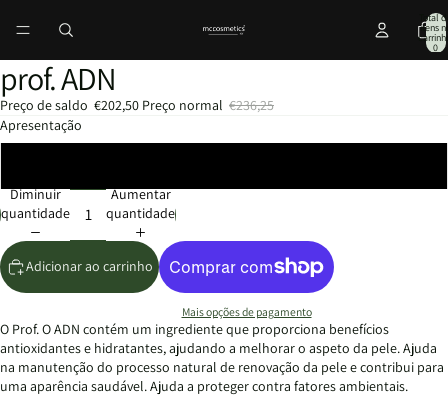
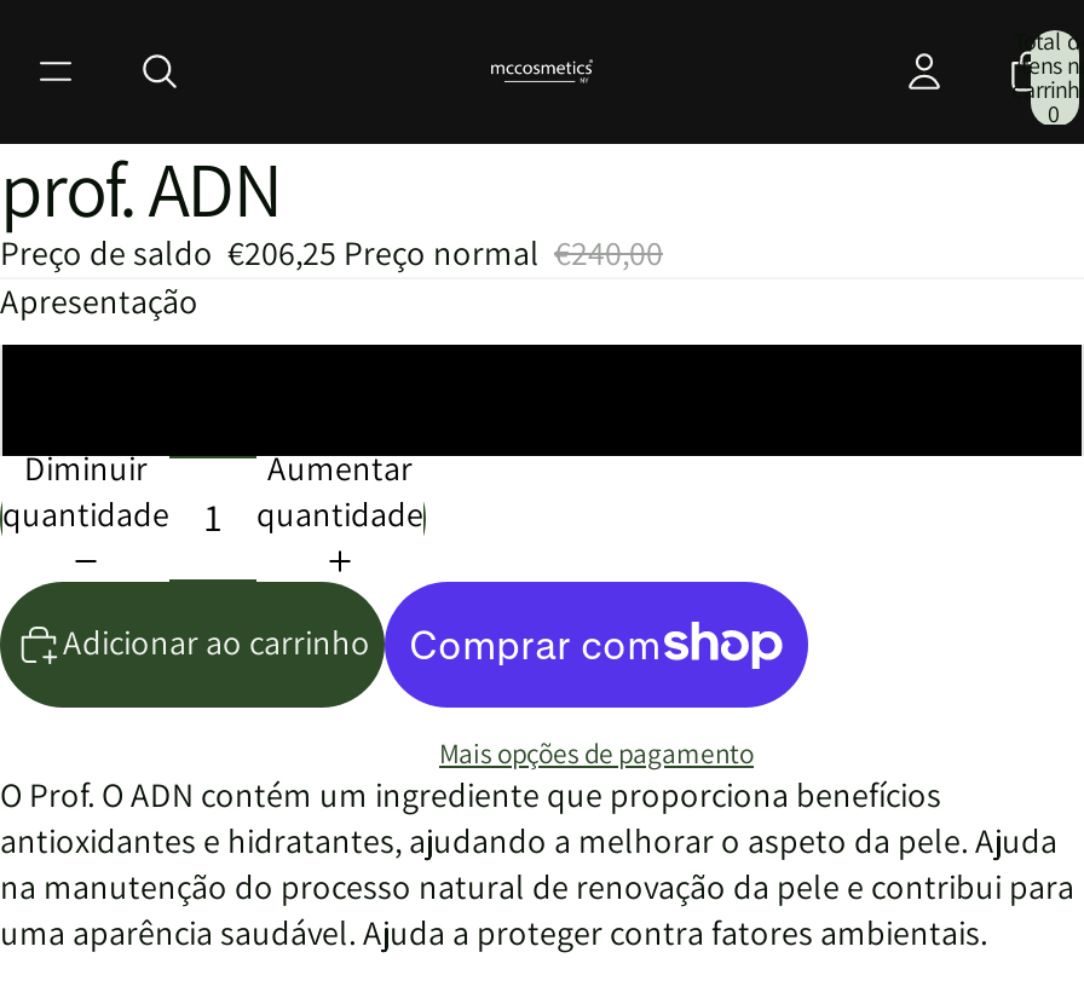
- Preço de saldo €202,50 Preço normal €236,25
+ Preço de saldo €206,25 Preço normal €240,00
